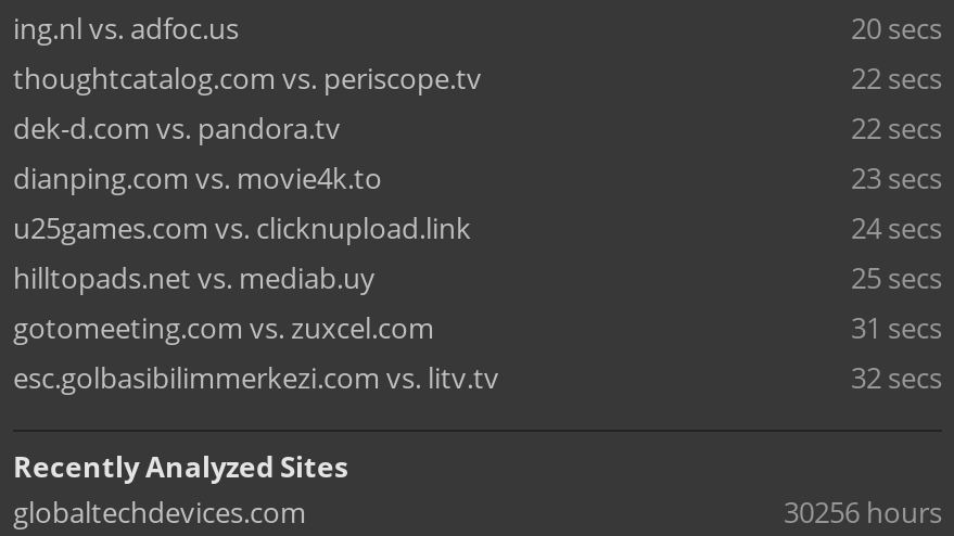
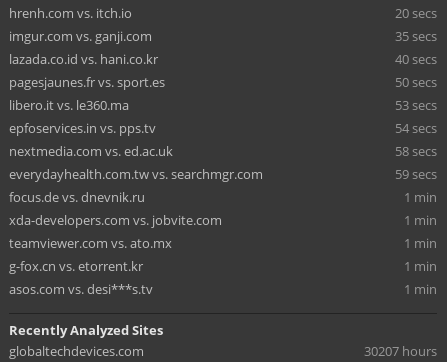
- ing.nl vs. adfoc.us
+ hrenh.com vs. itch.io

- thoughtcatalog.com vs. periscope.tv
- 22 secs
- dek-d.com vs. pandora.tv
- 22 secs
- dianping.com vs. movie4k.to
- 23 secs
- u25games.com vs. clicknupload.link
- 24 secs
- hilltopads.net vs. mediab.uy
- 25 secs
- gotomeeting.com vs. zuxcel.com
- 31 secs
- esc.golbasibilimmerkezi.com vs. litv.tv
- 32 secs
+ imgur.com vs. ganji.com
+ 35 secs
+ lazada.co.id vs. hani.co.kr
+ 40 secs
+ pagesjaunes.fr vs. sport.es
+ 50 secs
+ libero.it vs. le360.ma
+ 53 secs
+ epfoservices.in vs. pps.tv
+ 54 secs
+ nextmedia.com vs. ed.ac.uk
+ 58 secs
+ everydayhealth.com.tw vs. searchmgr.com
+ 59 secs
+ focus.de vs. dnevnik.ru
+ 1 min
+ xda-developers.com vs. jobvite.com
+ 1 min
+ teamviewer.com vs. ato.mx
+ 1 min
+ g-fox.cn vs. etorrent.kr
+ 1 min
+ asos.com vs. desi***s.tv
+ 1 min

- 30256 hours
+ 30207 hours
